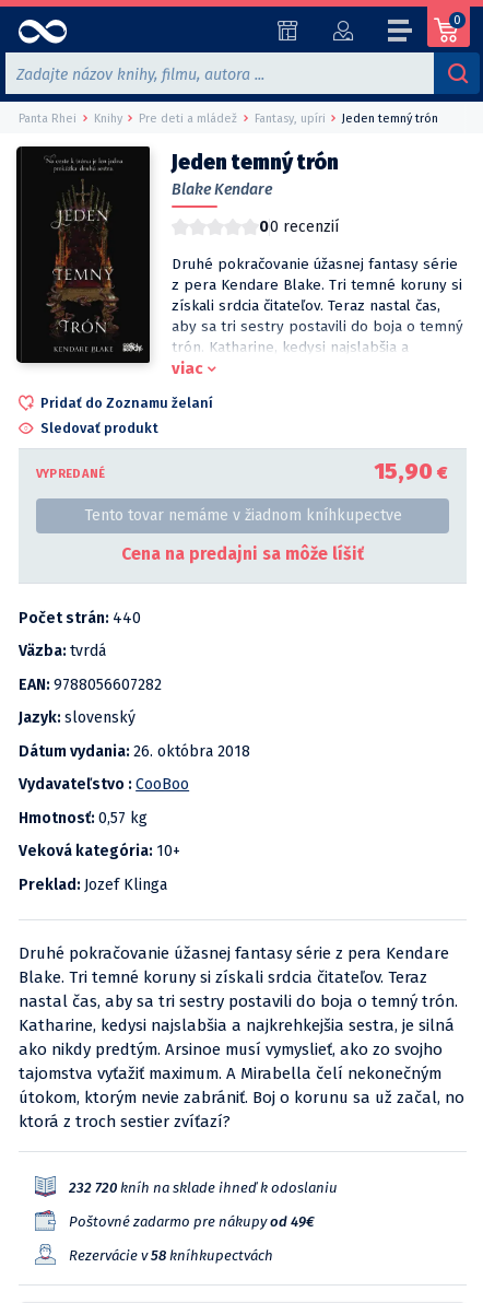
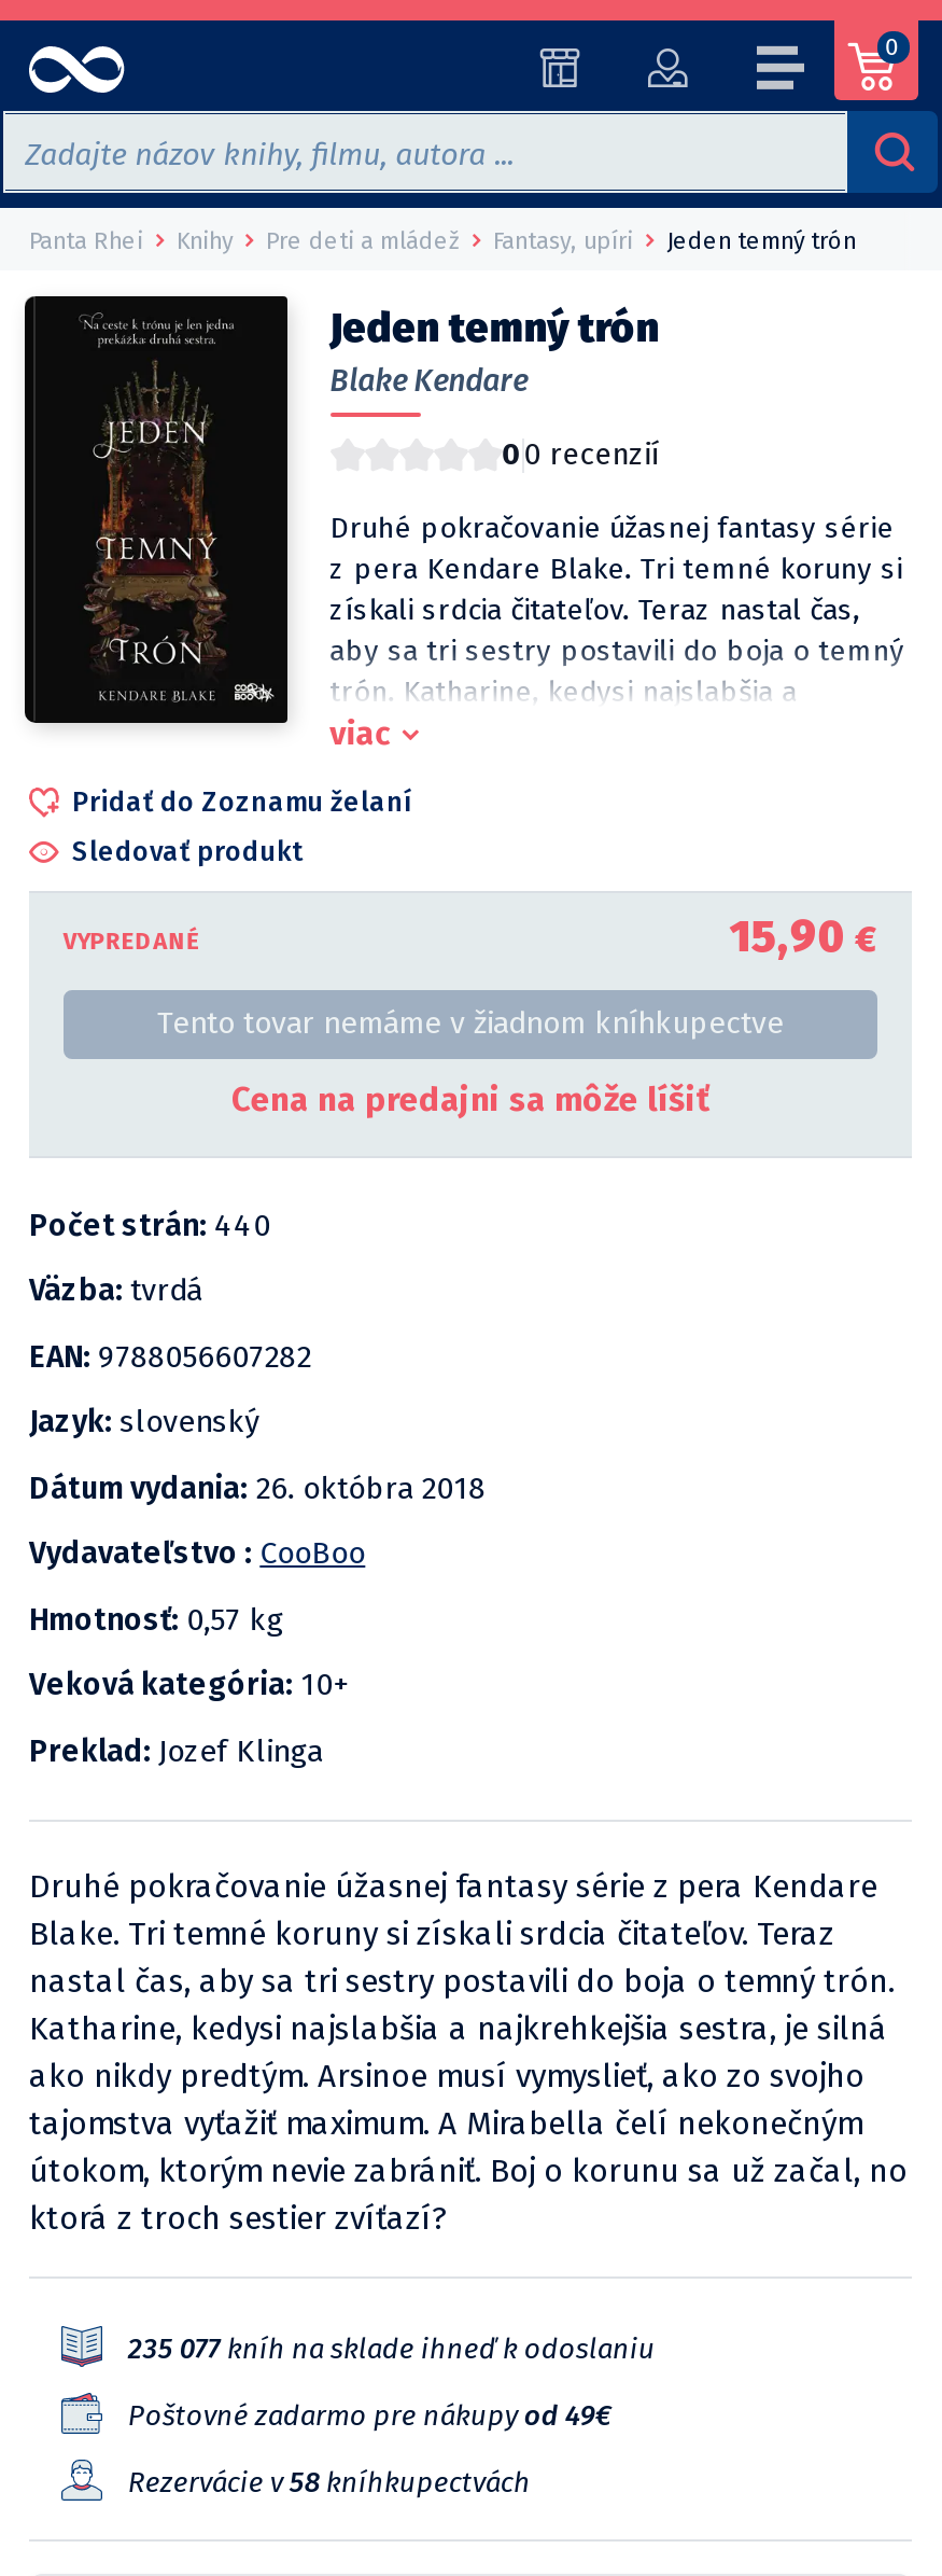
- 232 720 kníh na sklade ihneď k odoslaniu
+ 235 077 kníh na sklade ihneď k odoslaniu
